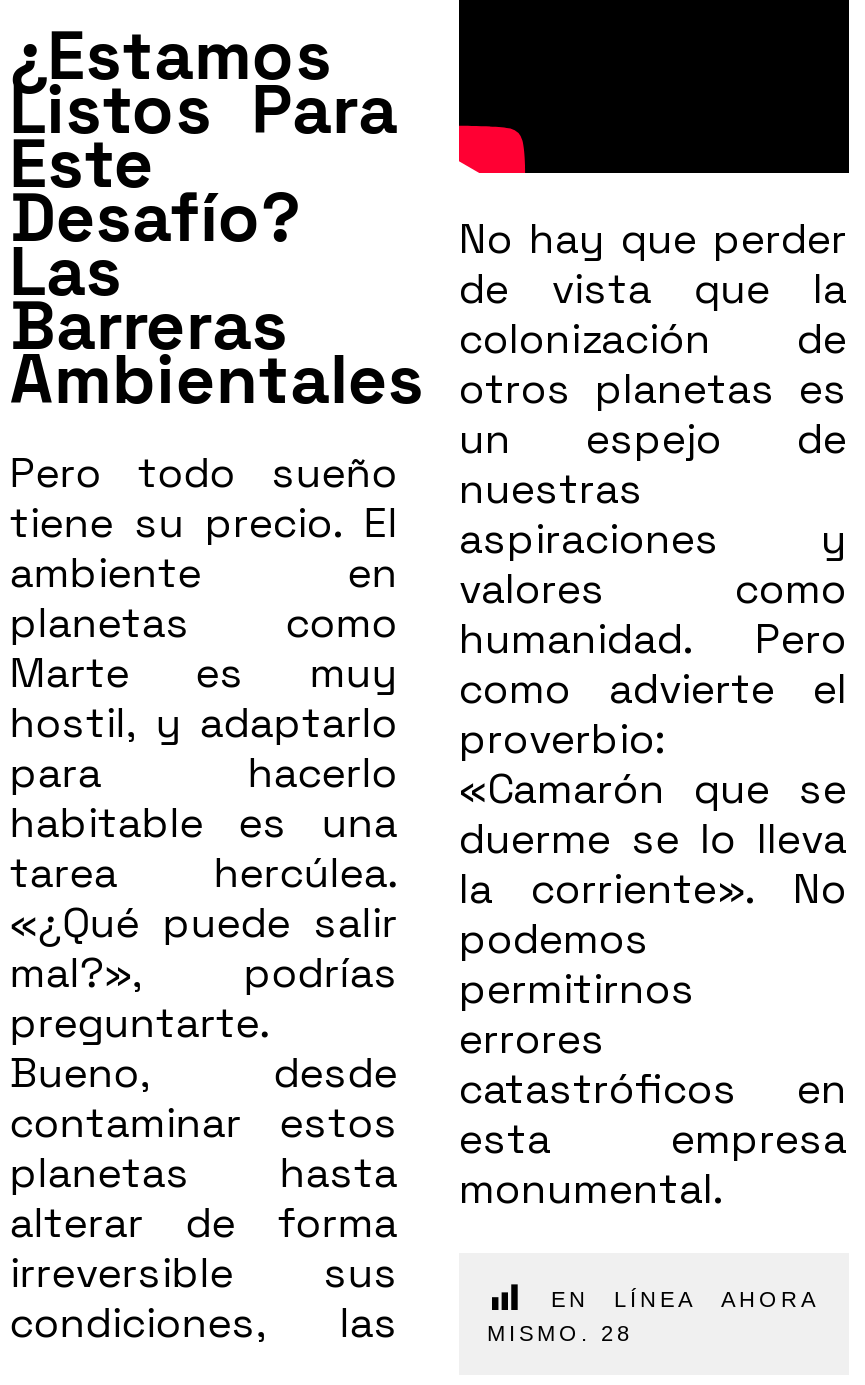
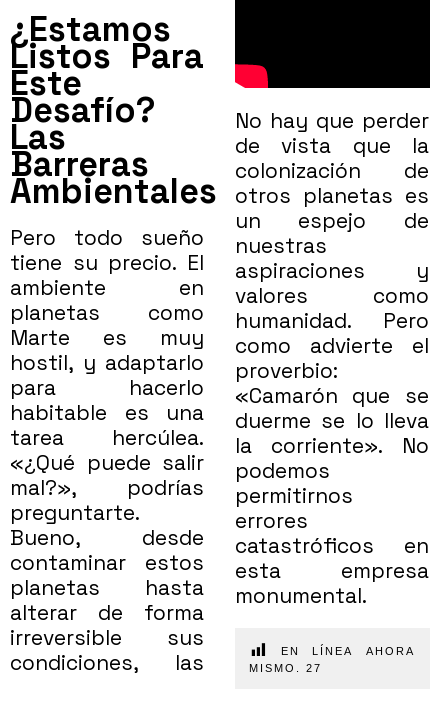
- MISMO. 28
+ MISMO. 27
